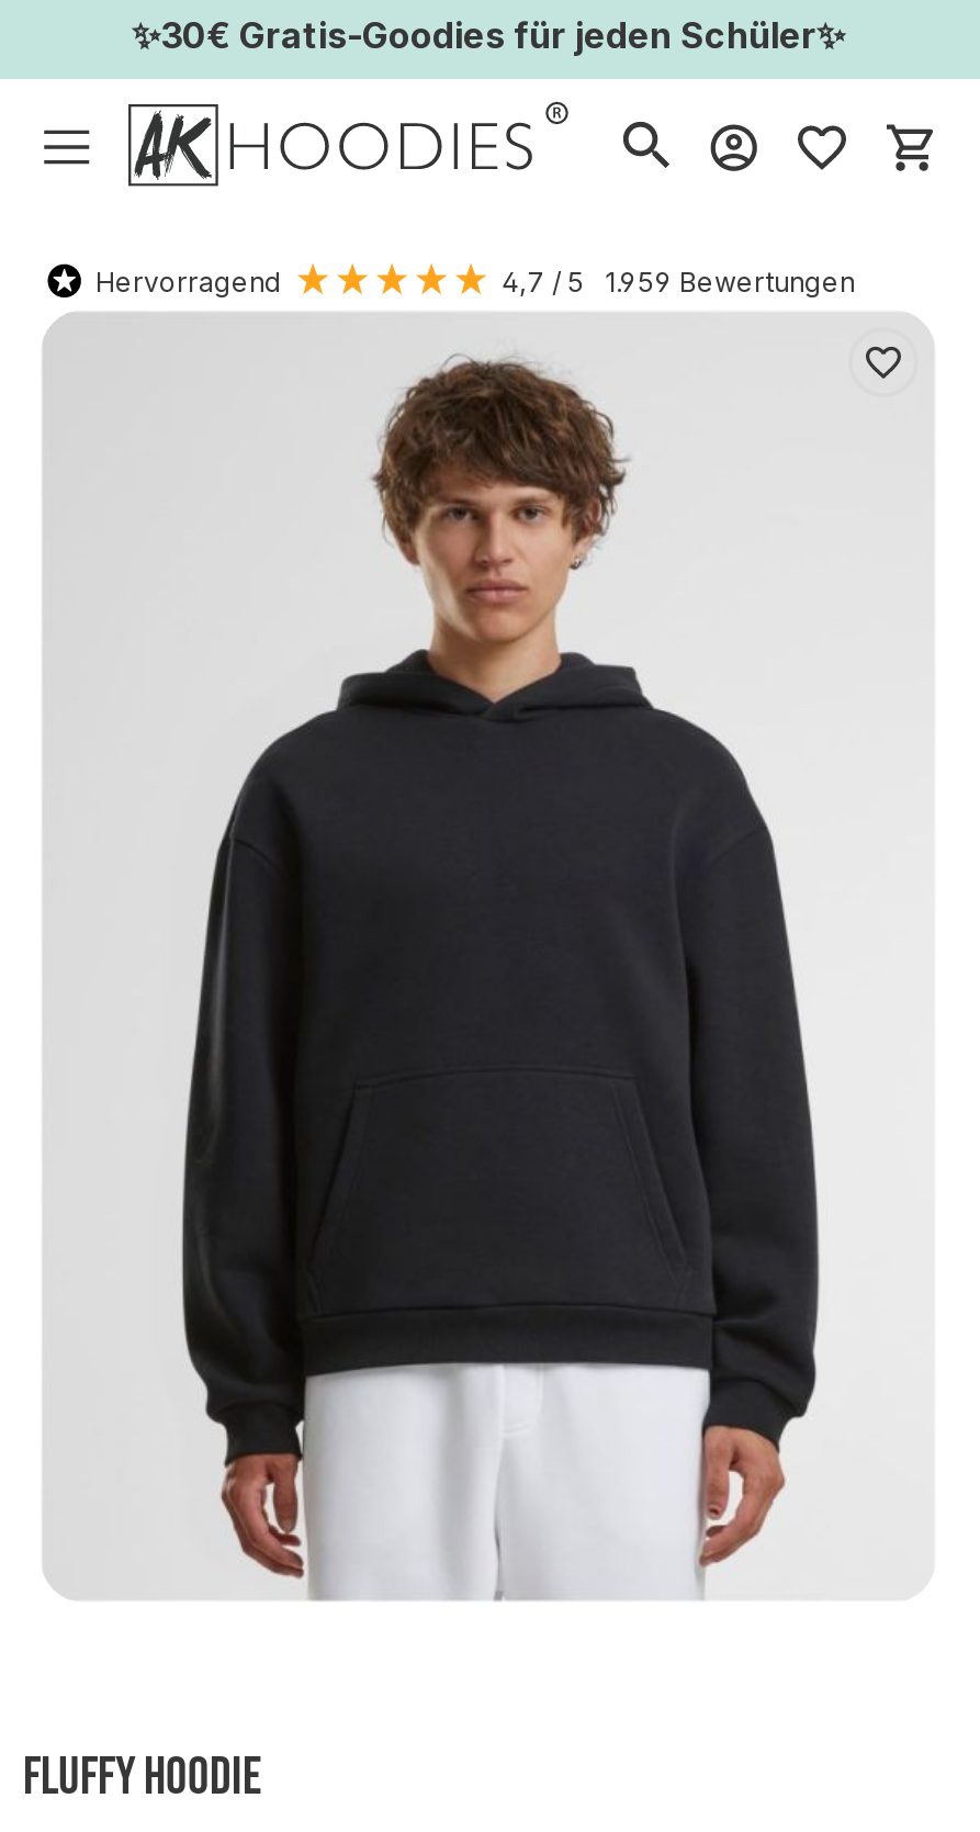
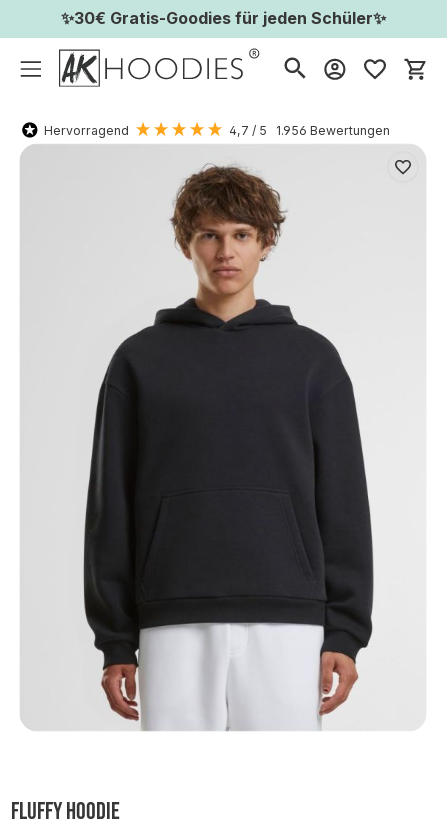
- 4,7 / 5 1.959 Bewertungen
+ 4,7 / 5 1.956 Bewertungen
